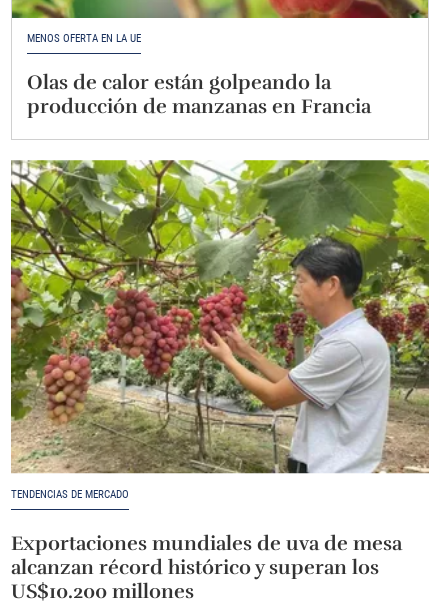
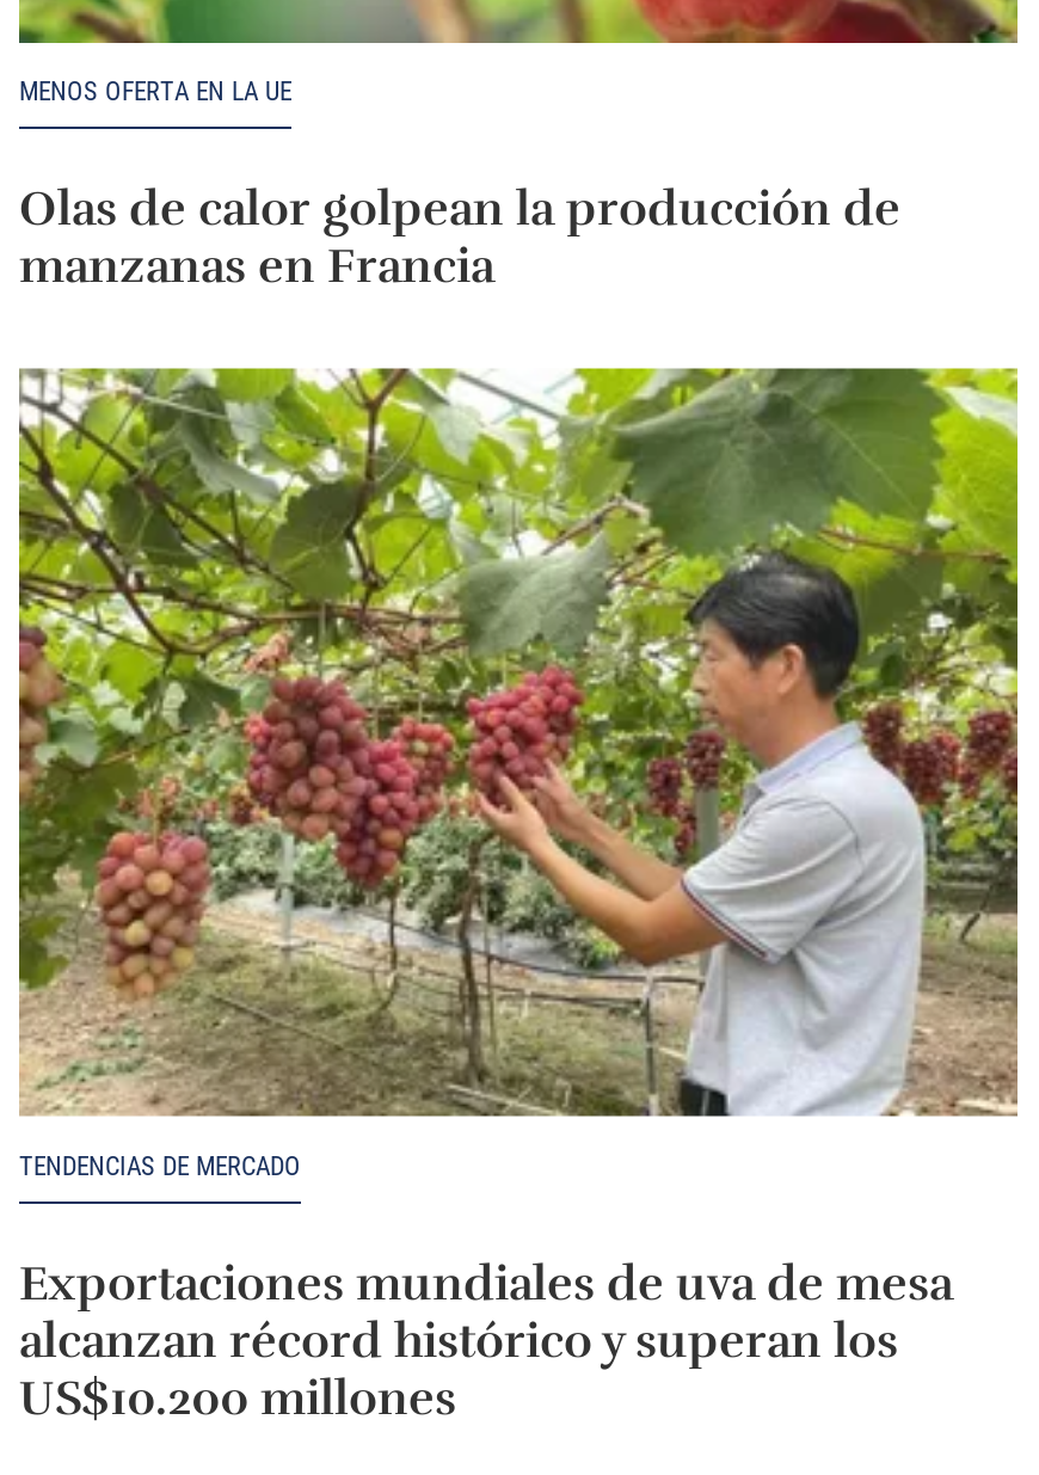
- Olas de calor están golpeando la
- producción de manzanas en Francia
+ Olas de calor golpean la producción de
+ manzanas en Francia
